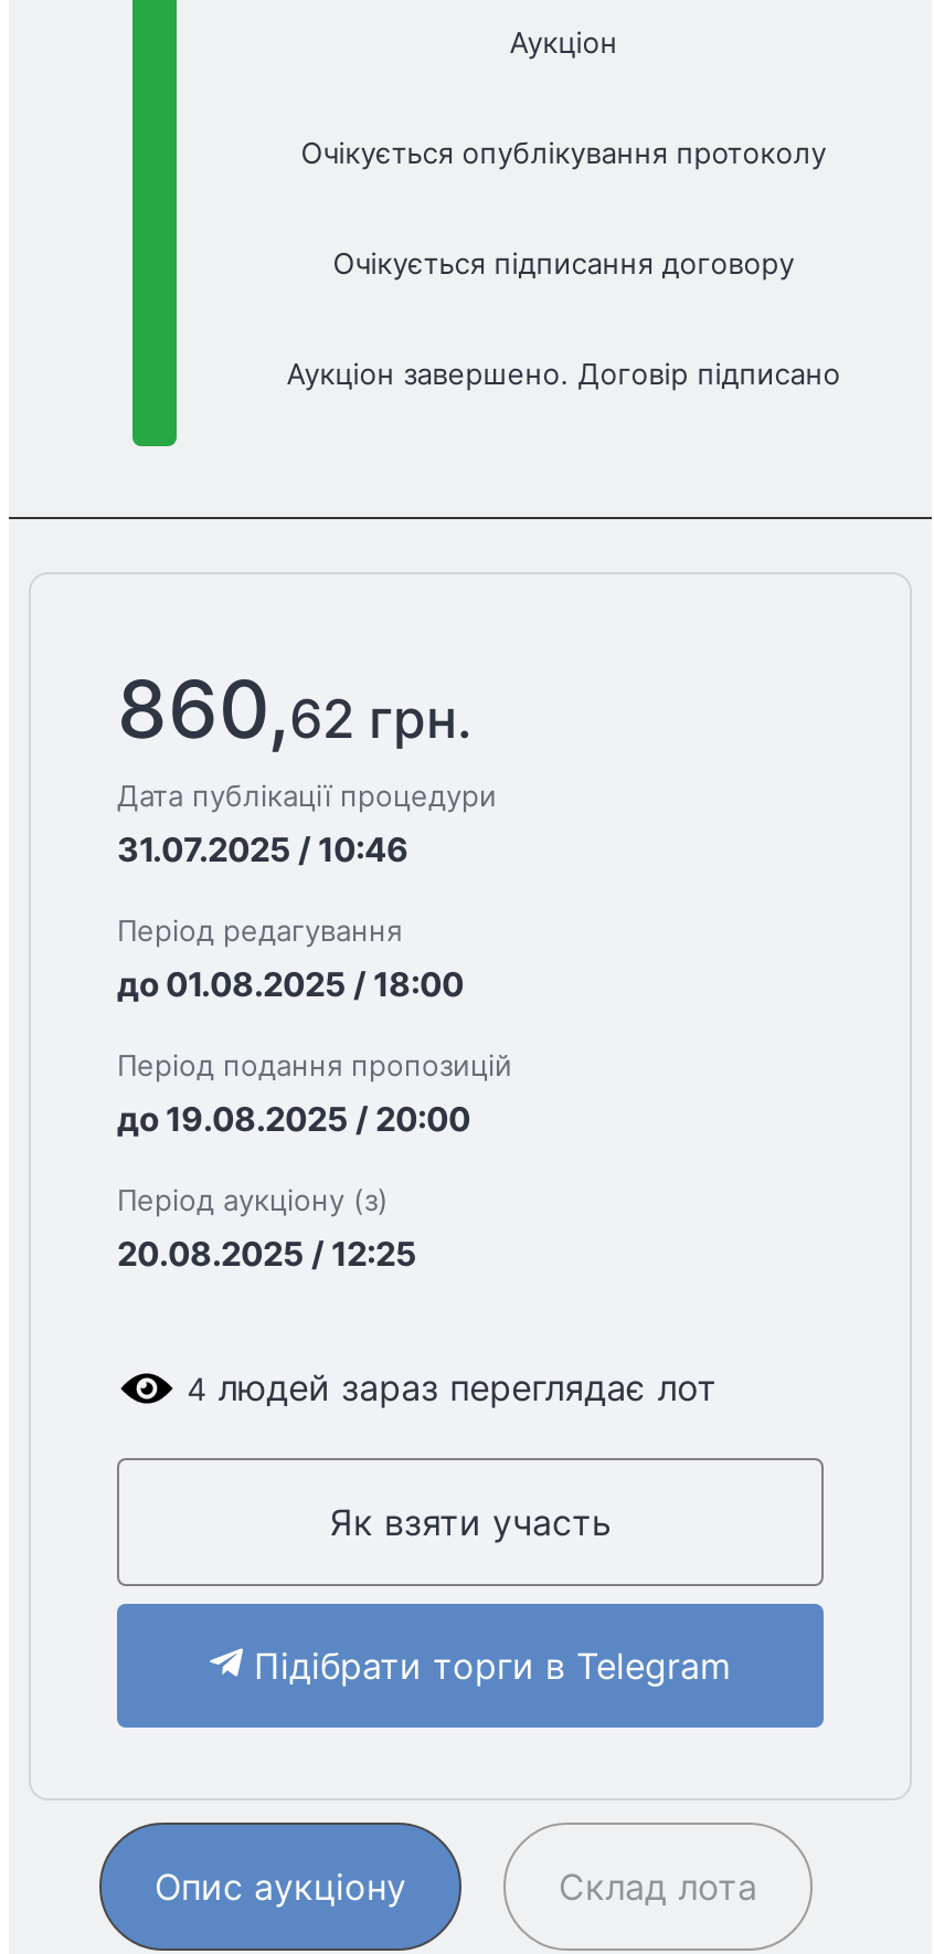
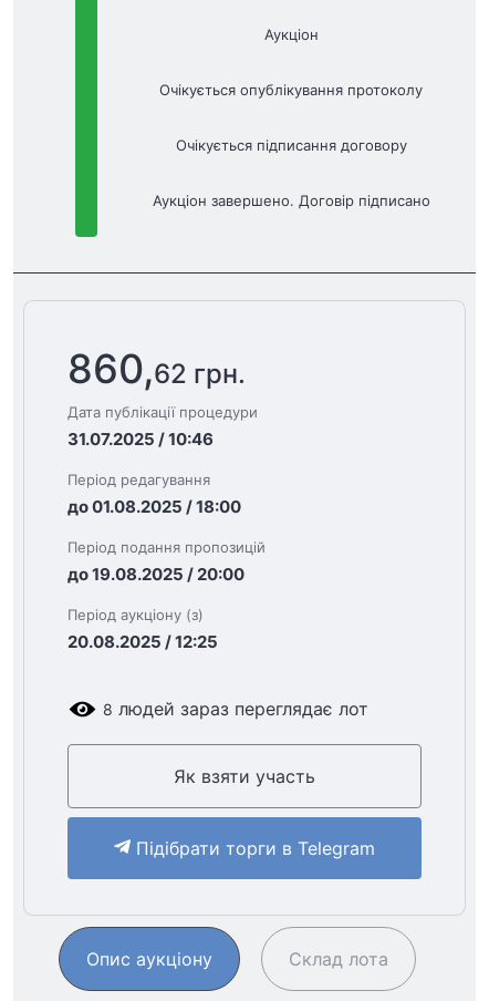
- 4 людей зараз переглядає лот
+ 8 людей зараз переглядає лот
